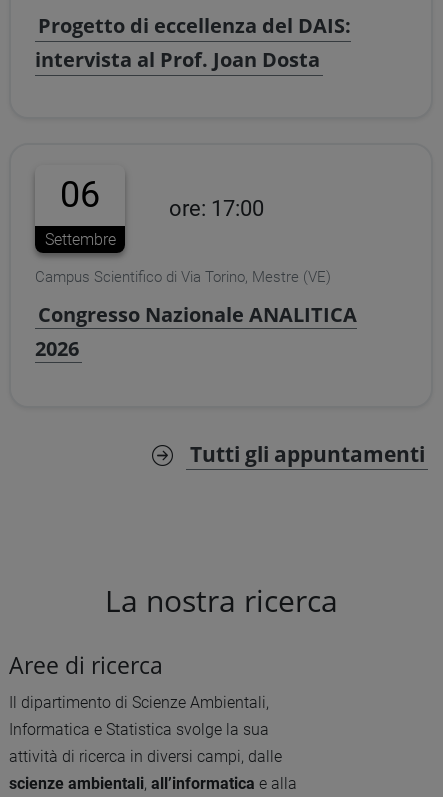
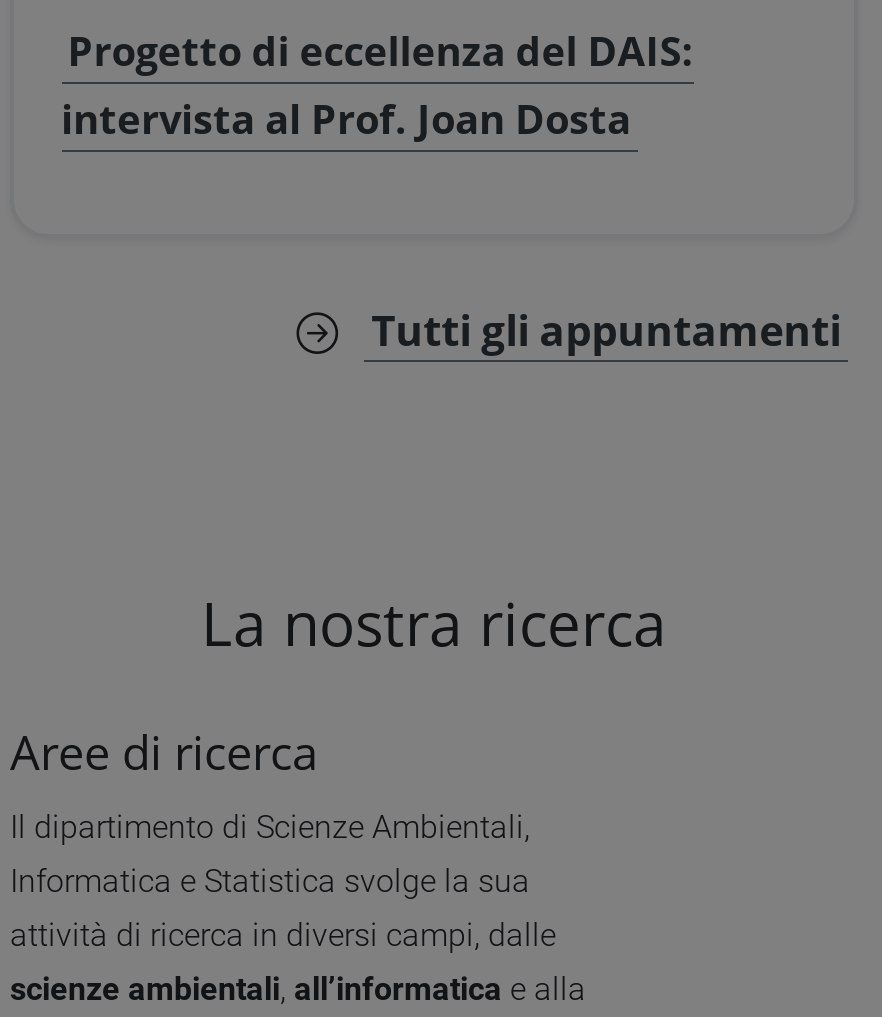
- 06
- Settembre

- ore: 17:00
- Campus Scientifico di Via Torino, Mestre (VE)
- Congresso Nazionale ANALITICA
- 2026
